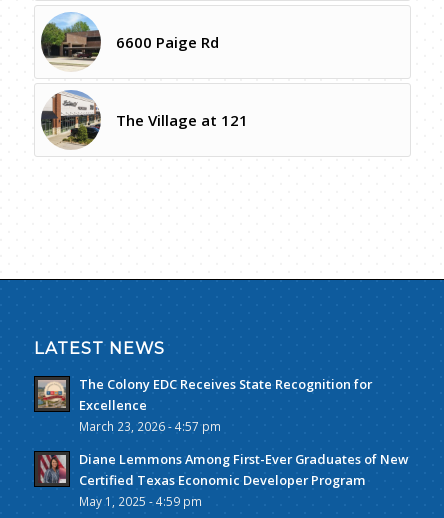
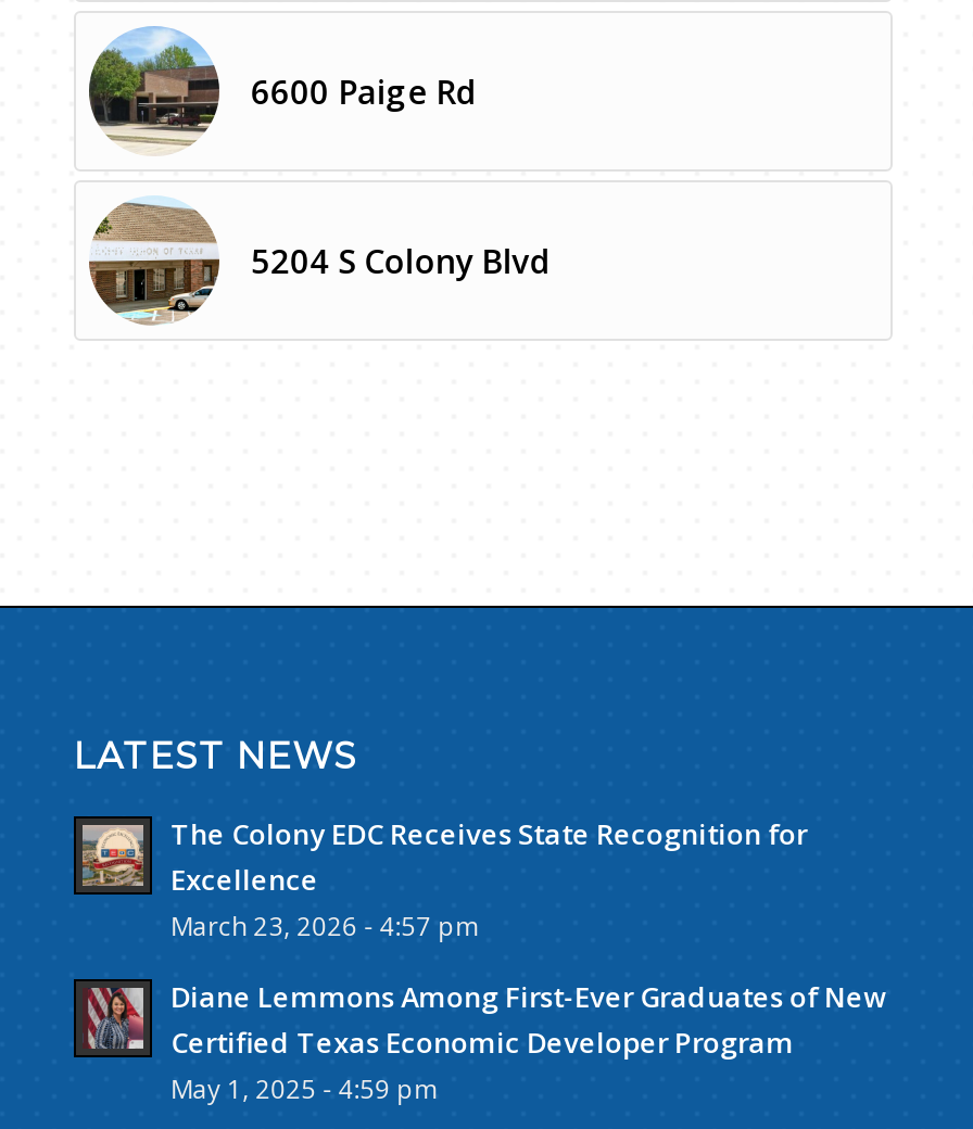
- [image]
- The Village at 121
+ [image]
+ 5204 S Colony Blvd
